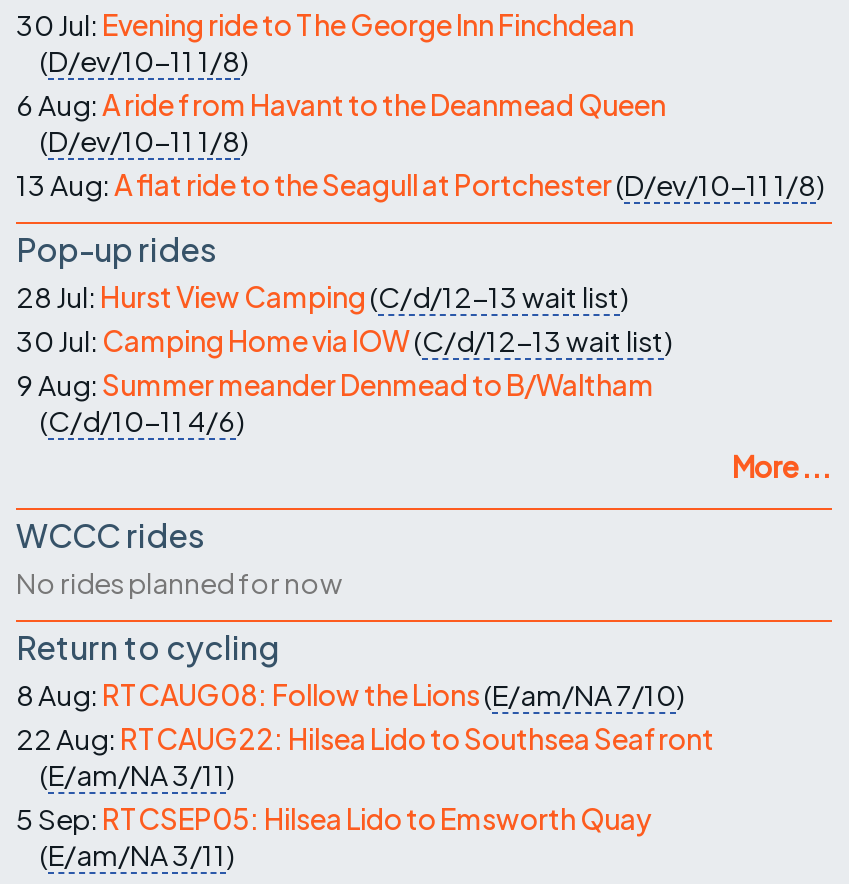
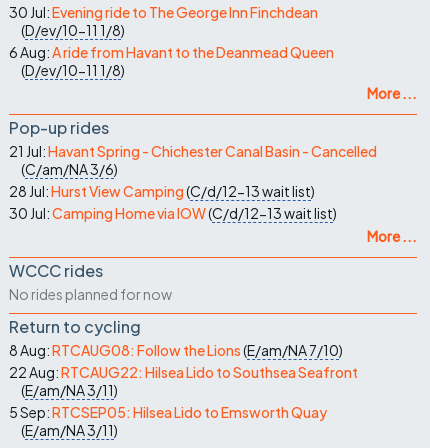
- 13 Aug: A flat ride to the Seagull at Portchester(D/ev/10-11 1/8)
+ More ...

+ 21 Jul: Havant Spring - Chichester Canal Basin - Cancelled
+ (C/am/NA 3/6)

moved down: 28 Jul: Hurst View Camping (C/d/12-13 wait list) | 30 Jul: Camping Home via IOW(C/d/12-13 wait list)

- 9 Aug: Summer meander Denmead to B/Waltham
- (C/d/10-11 4/6)
